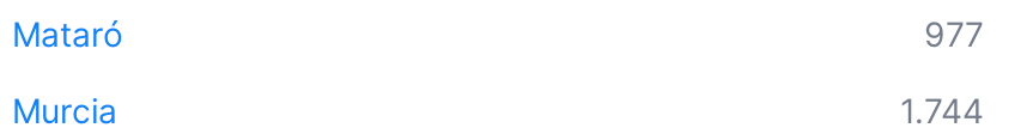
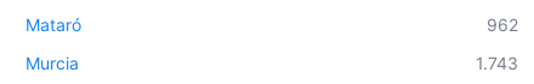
- 977
+ 962

- 1.744
+ 1.743
